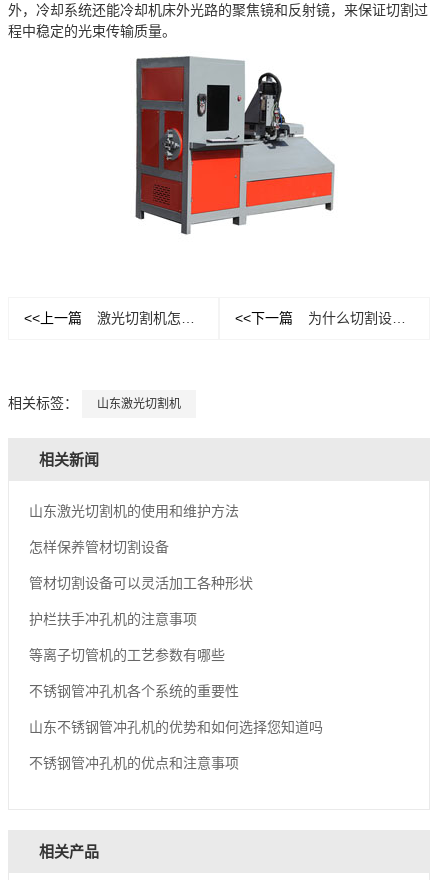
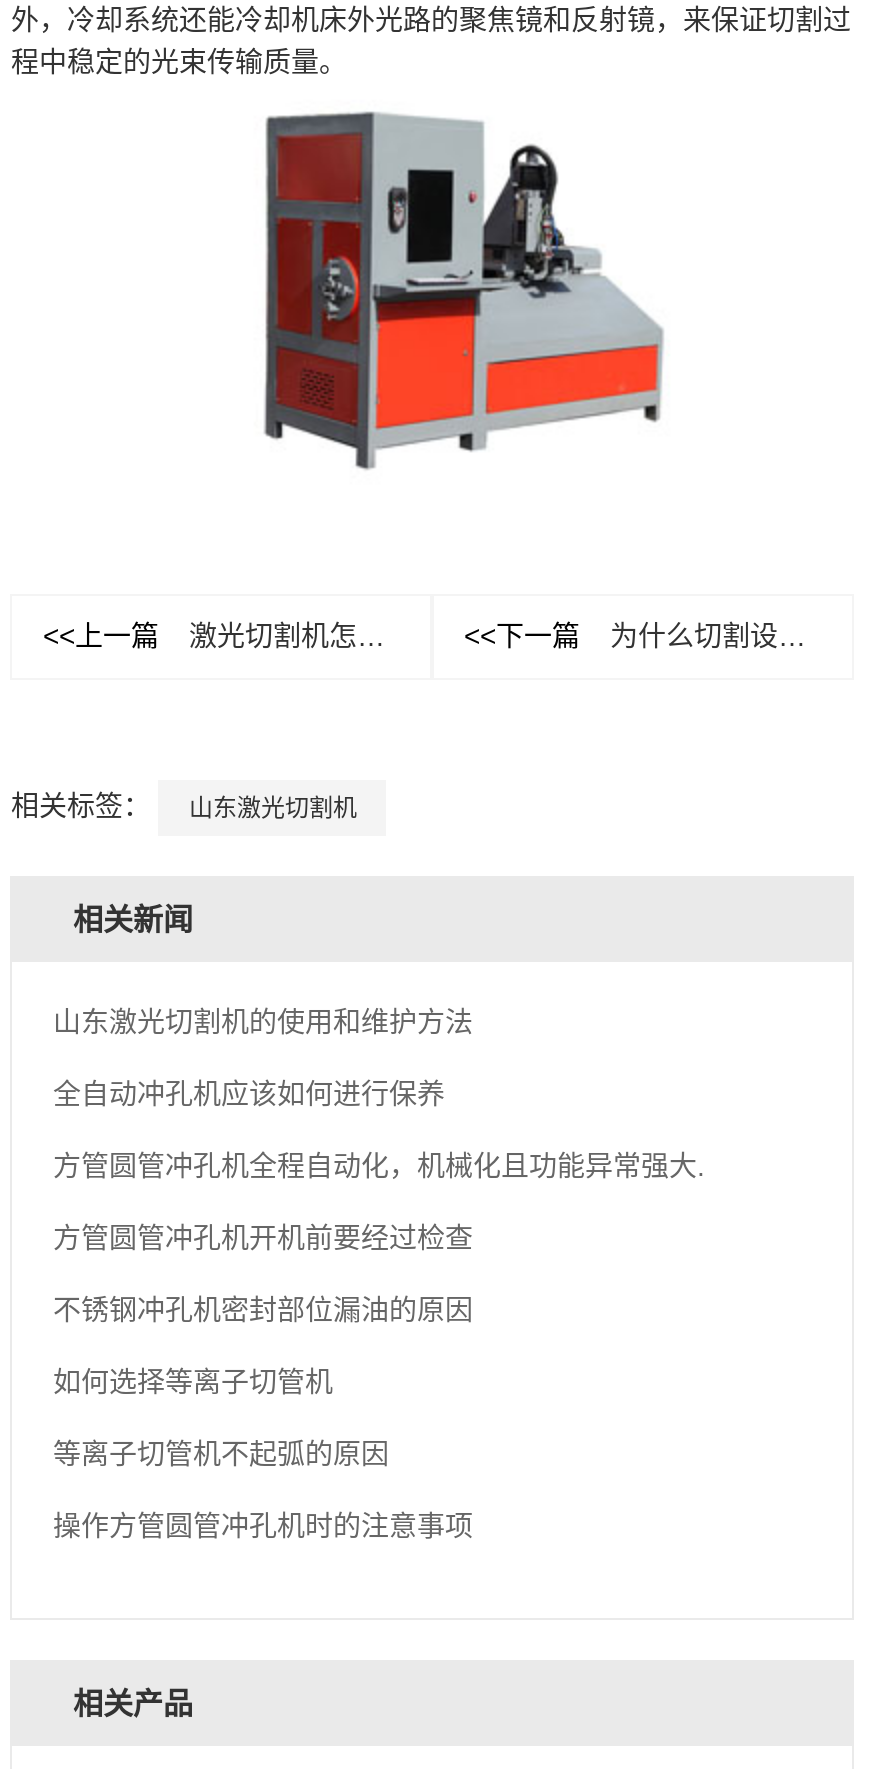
- 怎样保养管材切割设备
+ 全自动冲孔机应该如何进行保养

- 管材切割设备可以灵活加工各种形状
+ 方管圆管冲孔机全程自动化，机械化且功能异常强大.

- 护栏扶手冲孔机的注意事项
+ 方管圆管冲孔机开机前要经过检查

- 等离子切管机的工艺参数有哪些
+ 不锈钢冲孔机密封部位漏油的原因

- 不锈钢管冲孔机各个系统的重要性
+ 如何选择等离子切管机

- 山东不锈钢管冲孔机的优势和如何选择您知道吗
+ 等离子切管机不起弧的原因

- 不锈钢管冲孔机的优点和注意事项
+ 操作方管圆管冲孔机时的注意事项
